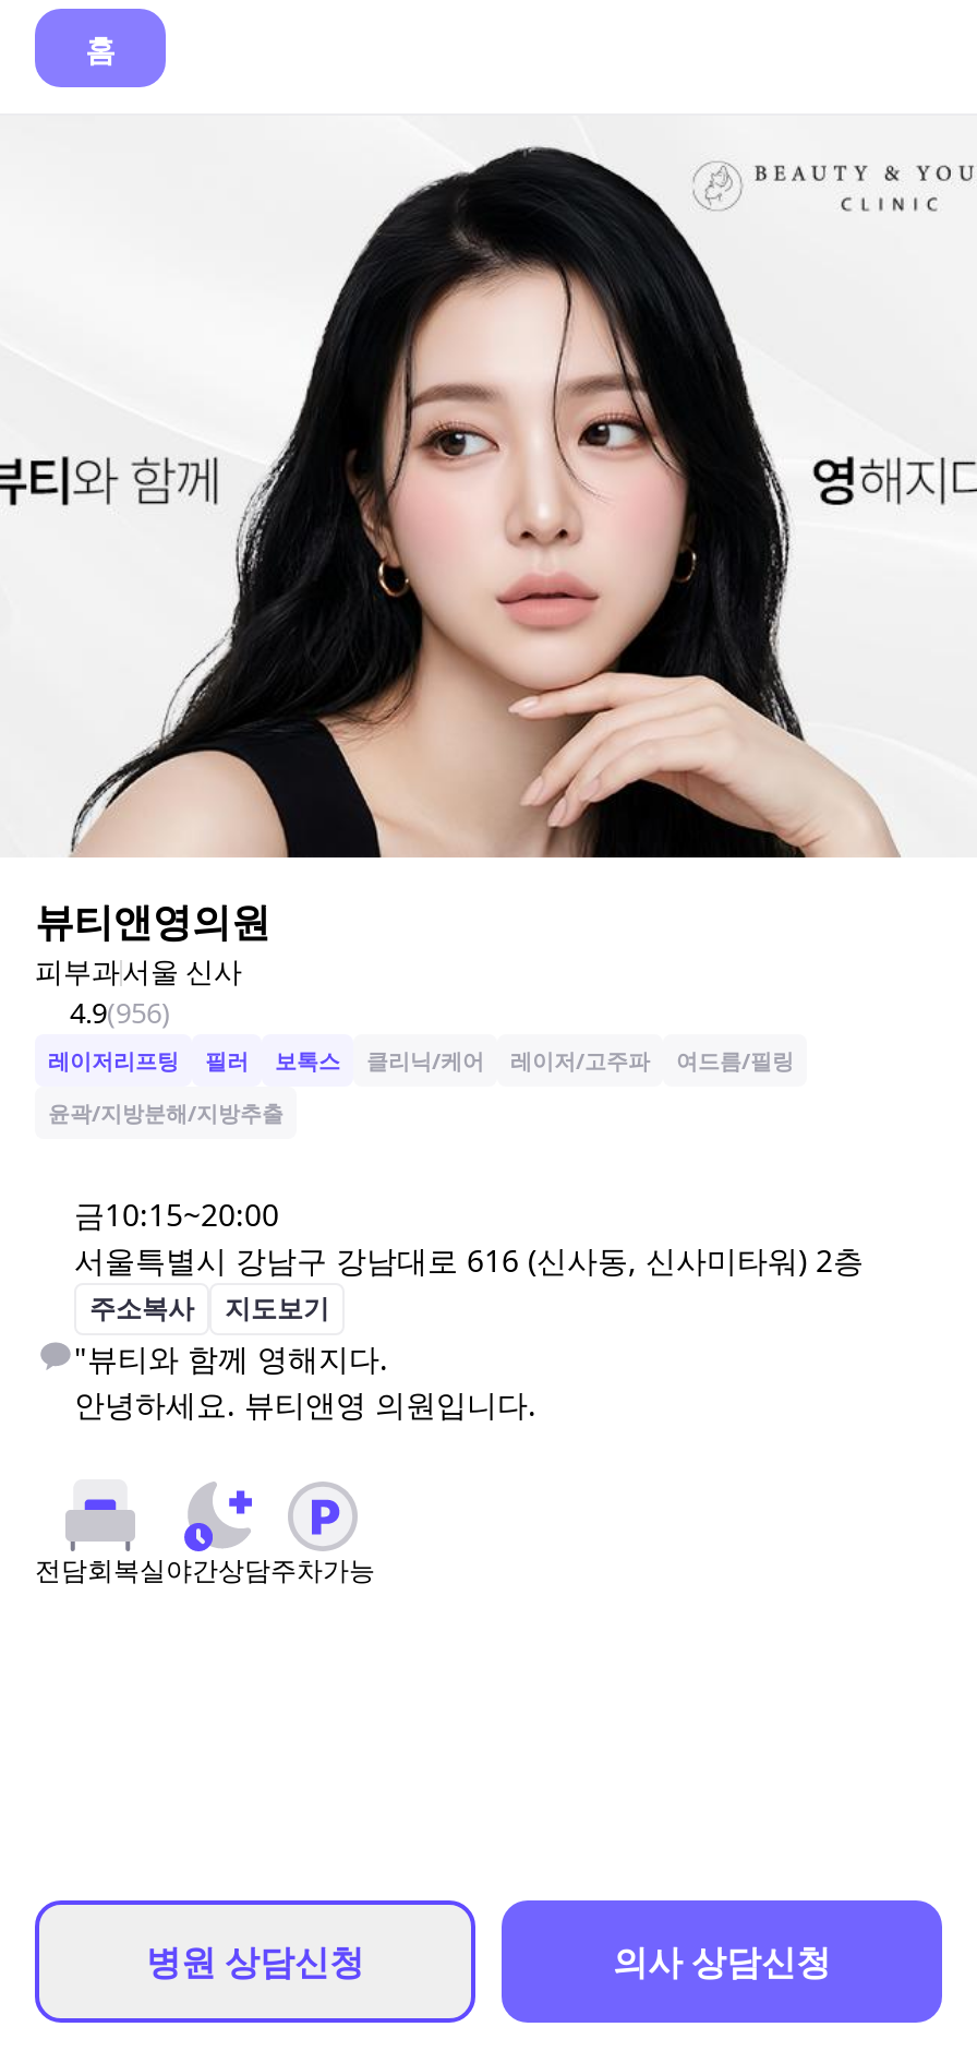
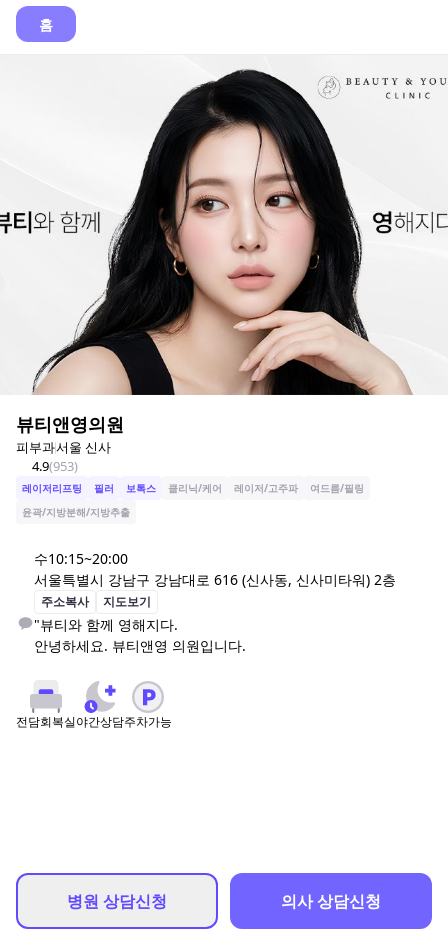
- 4.9(956)
+ 4.9(953)

- 금10:15~20:00
+ 수10:15~20:00
